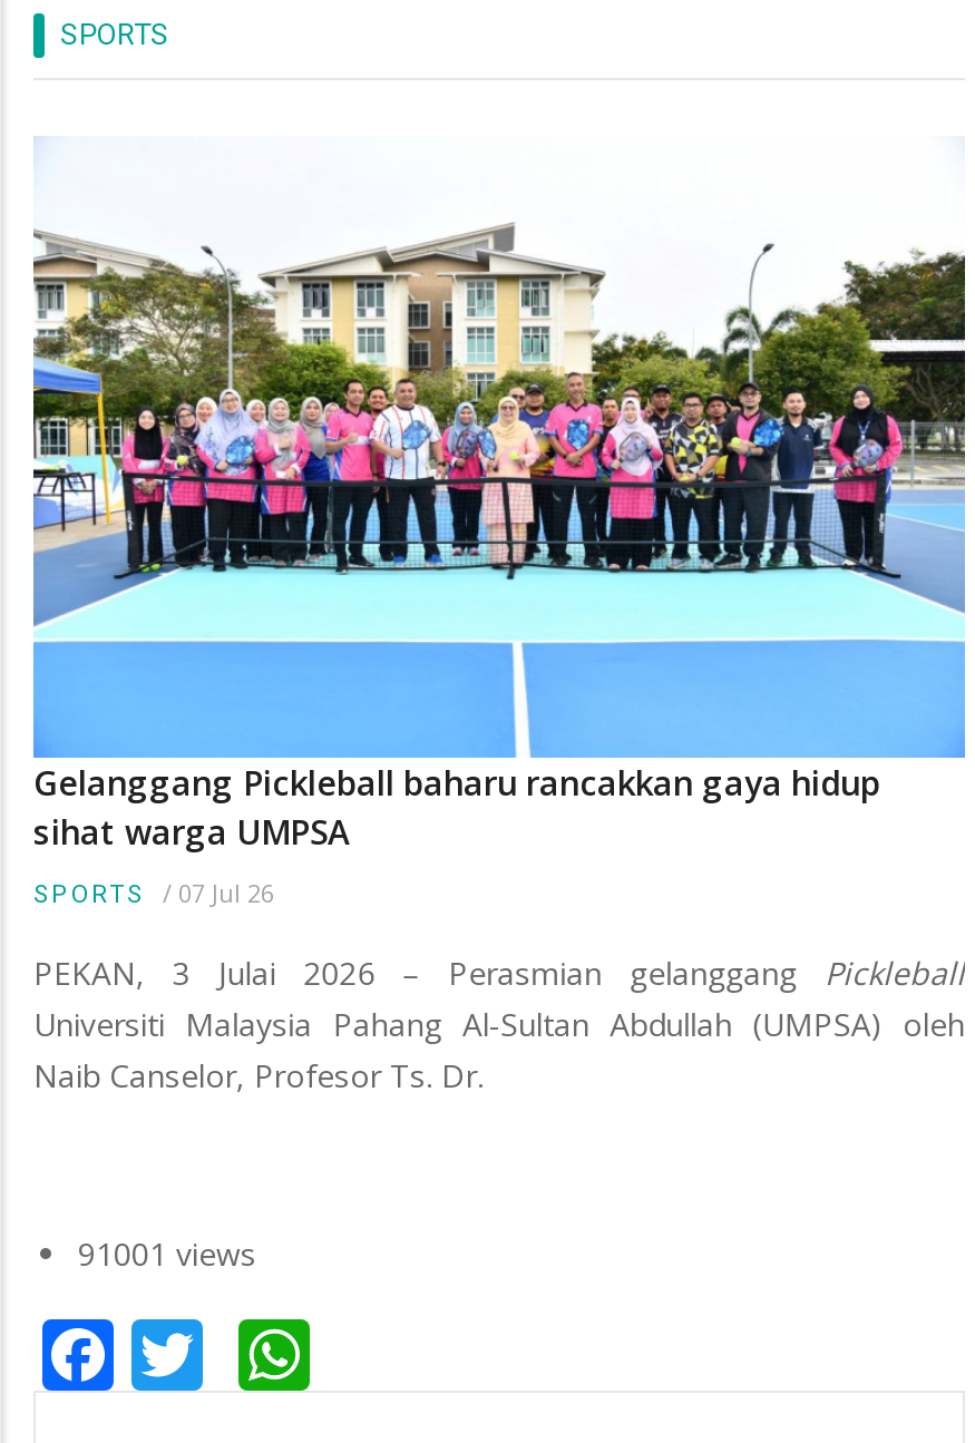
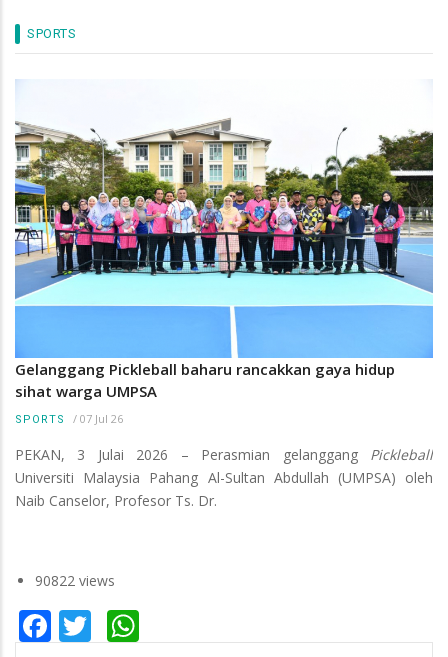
- 91001 views
+ 90822 views
